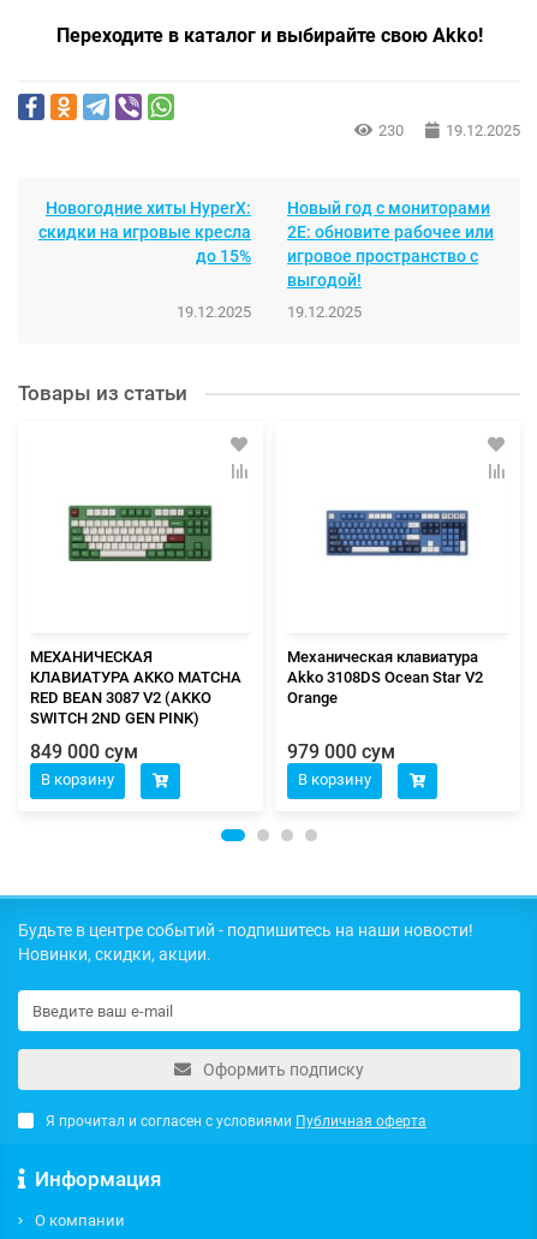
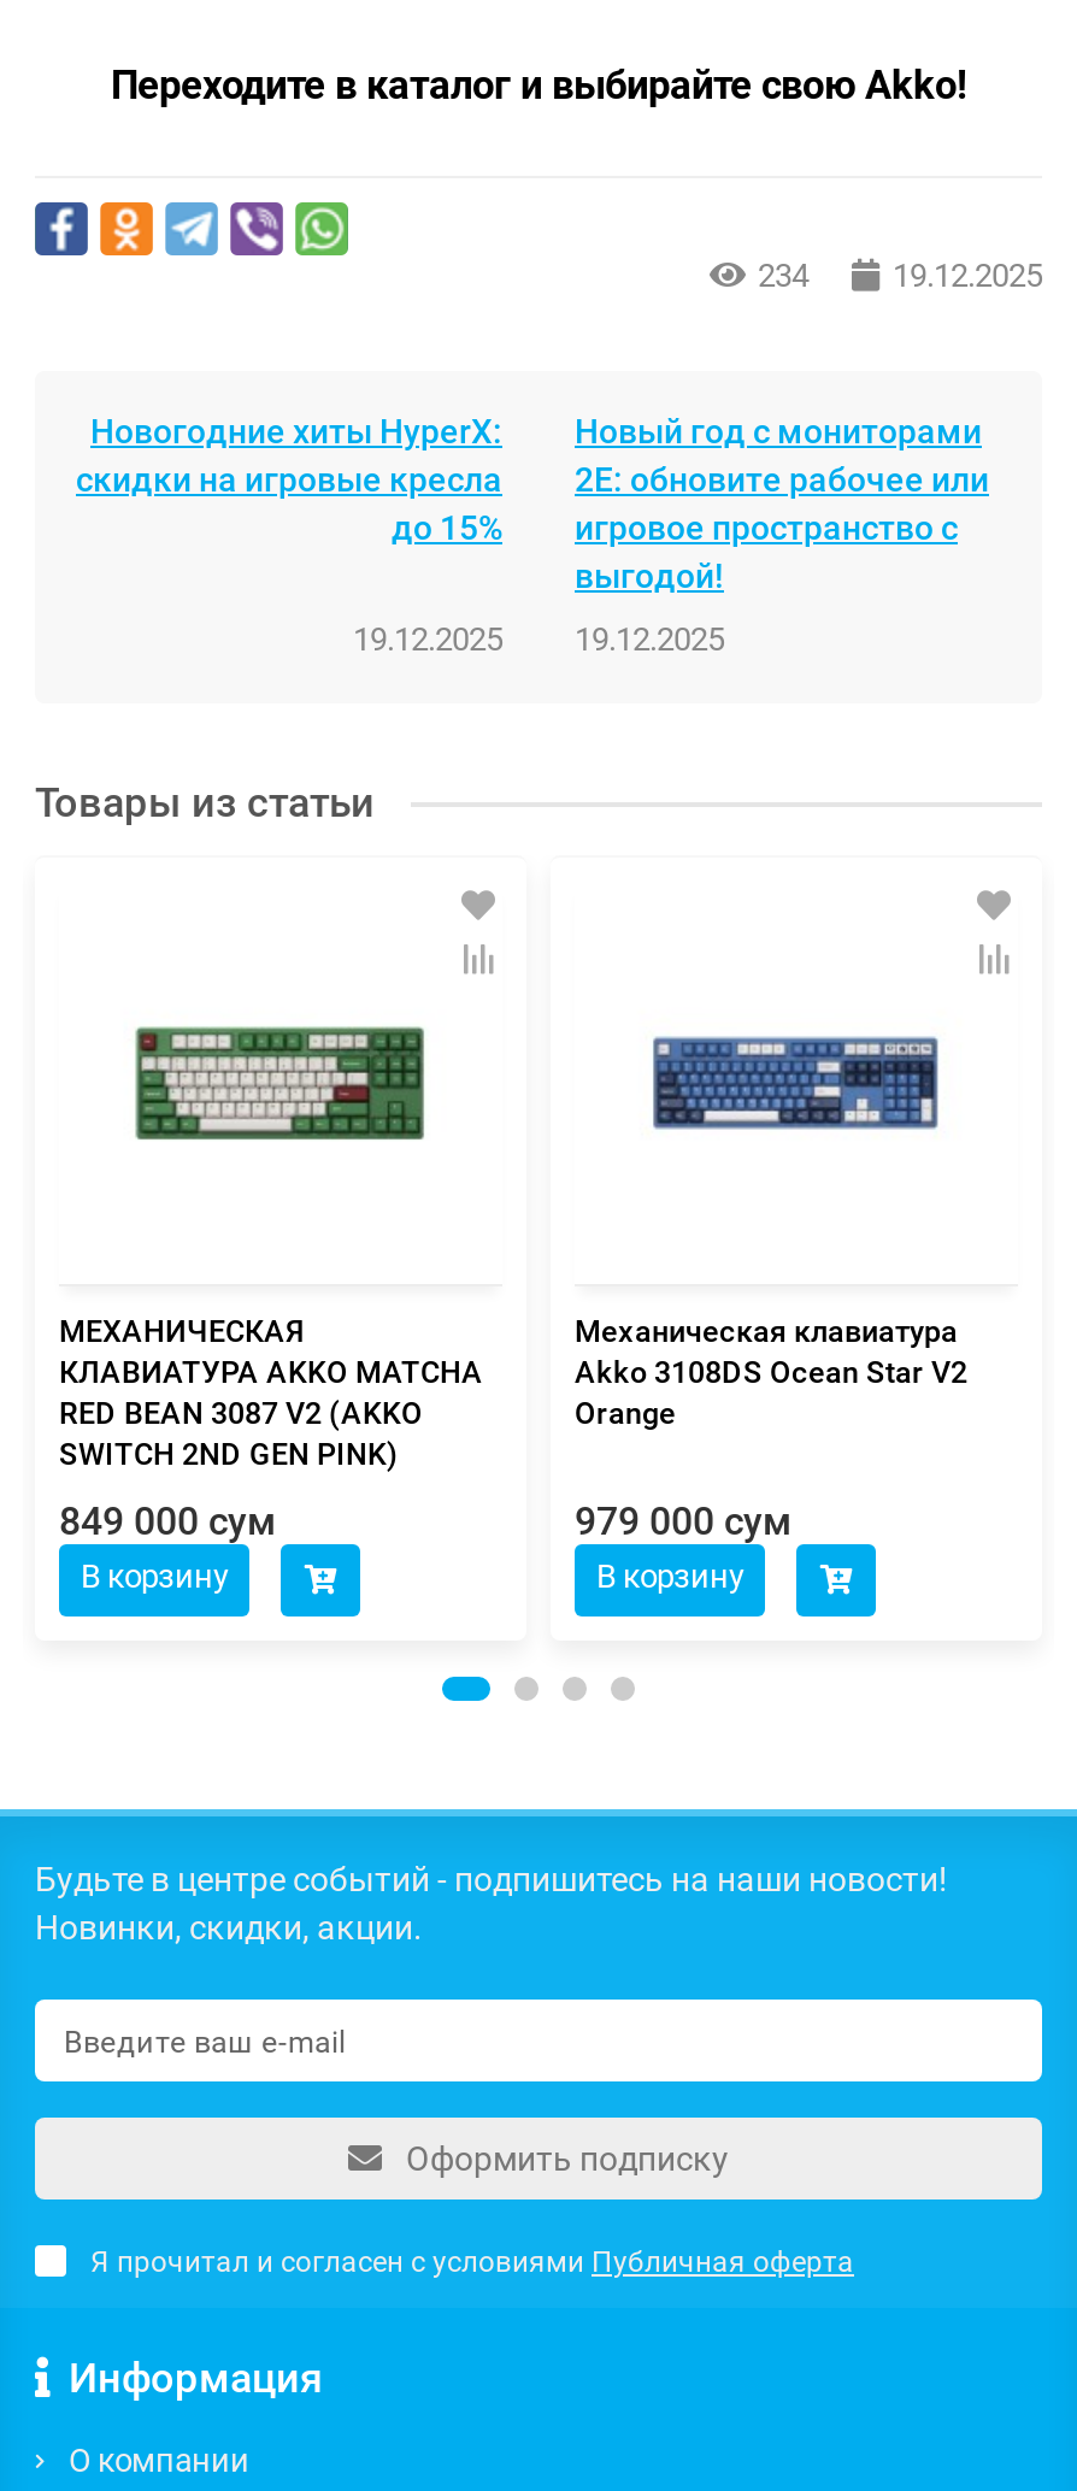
- 230
+ 234
